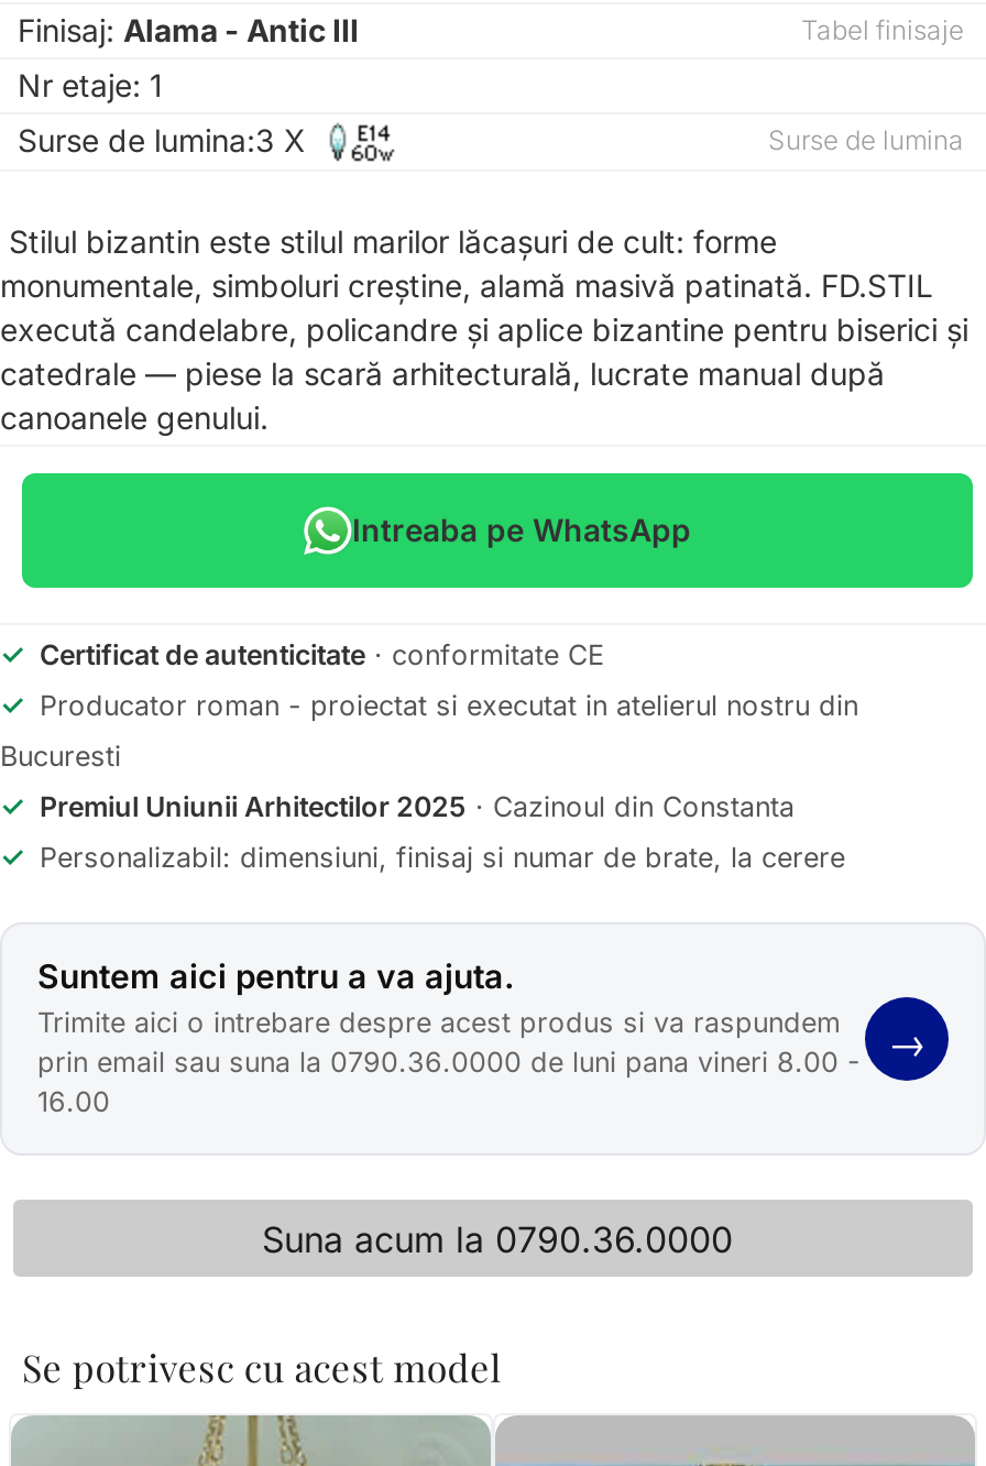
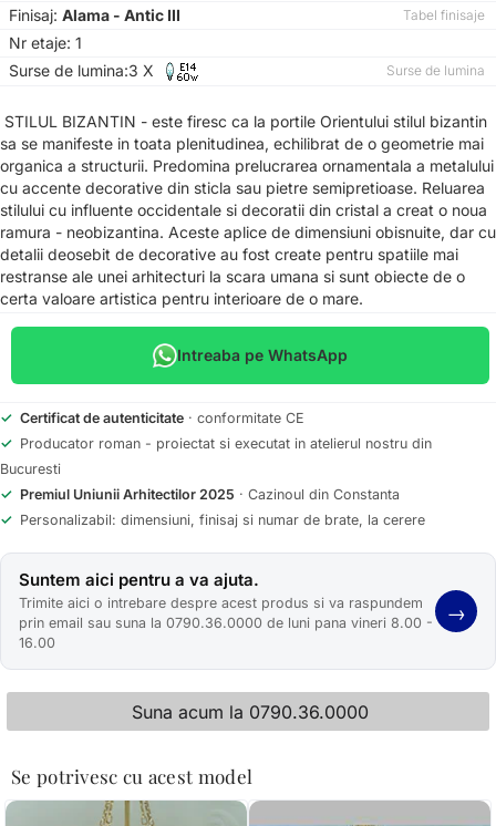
- Stilul bizantin este stilul marilor lăcașuri de cult: forme
- monumentale, simboluri creștine, alamă masivă patinată. FD.STIL
- execută candelabre, policandre și aplice bizantine pentru biserici și
- catedrale — piese la scară arhitecturală, lucrate manual după
- canoanele genului.
+ STILUL BIZANTIN - este firesc ca la portile Orientului stilul bizantin
+ sa se manifeste in toata plenitudinea, echilibrat de o geometrie mai
+ organica a structurii. Predomina prelucrarea ornamentala a metalului
+ cu accente decorative din sticla sau pietre semipretioase. Reluarea
+ stilului cu influente occidentale si decoratii din cristal a creat o noua
+ ramura - neobizantina. Aceste aplice de dimensiuni obisnuite, dar cu
+ detalii deosebit de decorative au fost create pentru spatiile mai
+ restranse ale unei arhitecturi la scara umana si sunt obiecte de o
+ certa valoare artistica pentru interioare de o mare.
